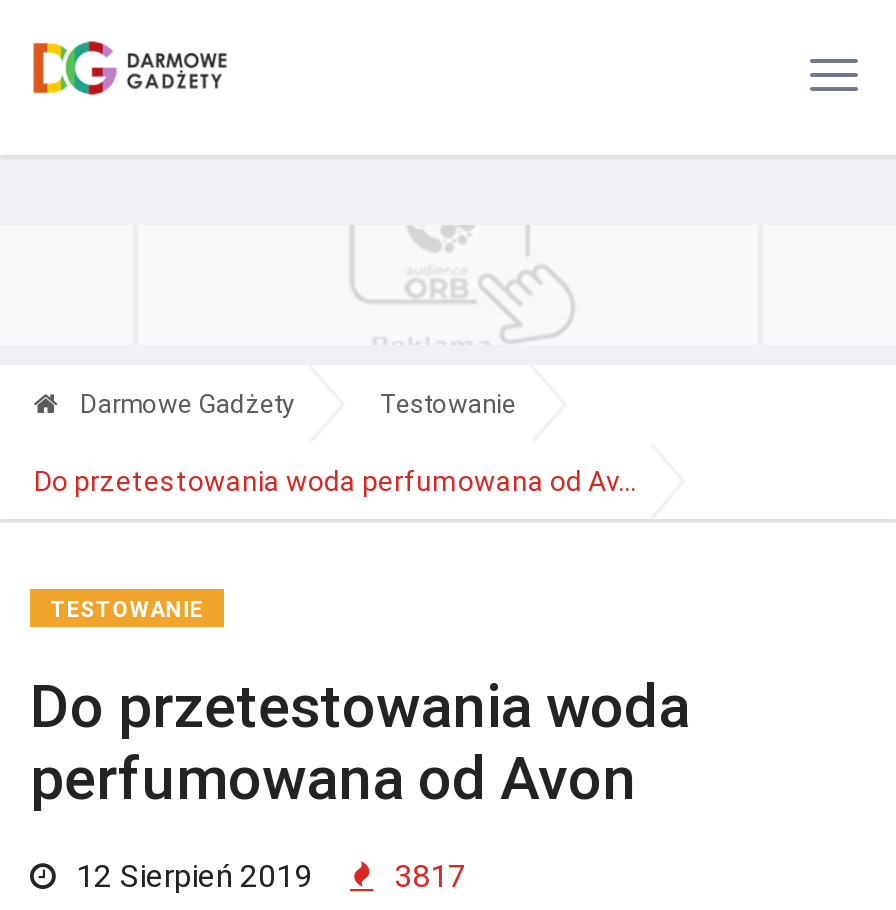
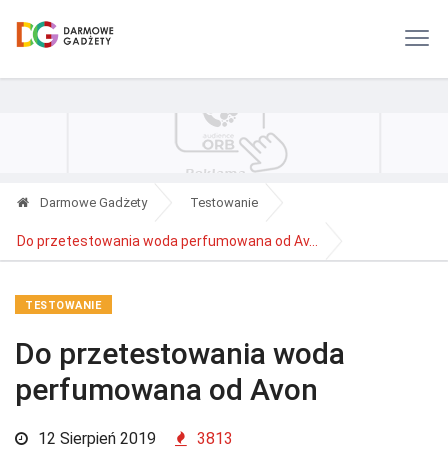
- 12 Sierpień 2019 3817
+ 12 Sierpień 2019 3813
